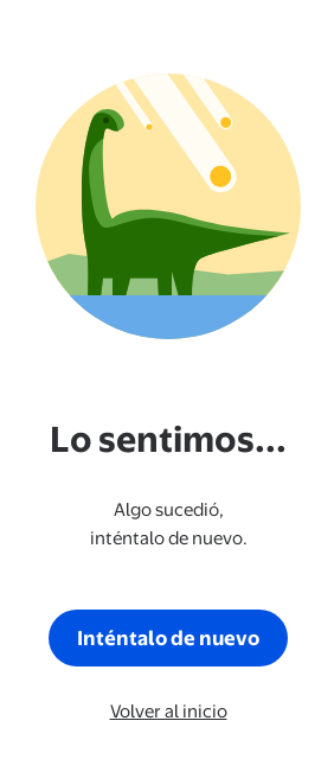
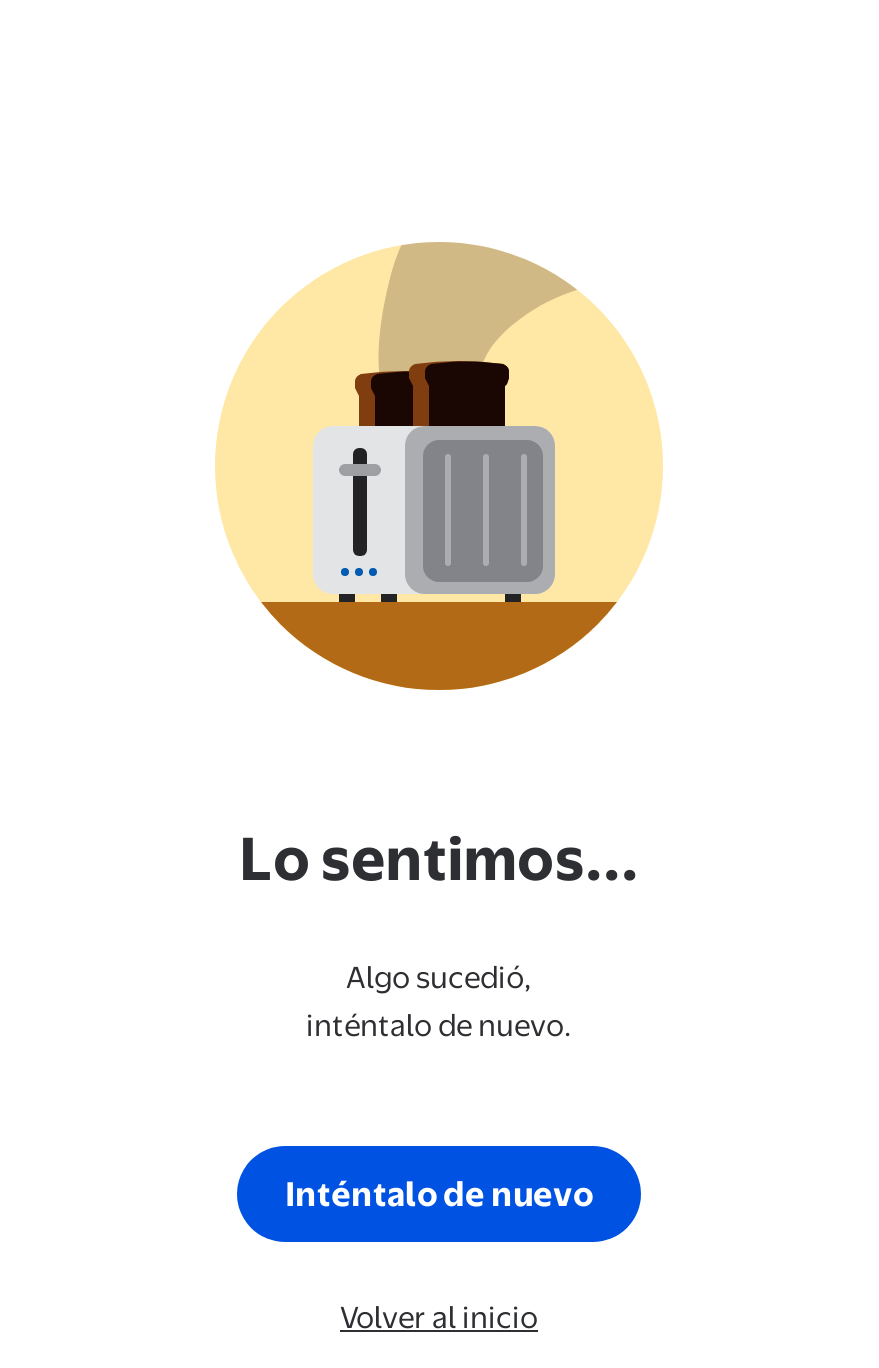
- [image]
+ [image]
